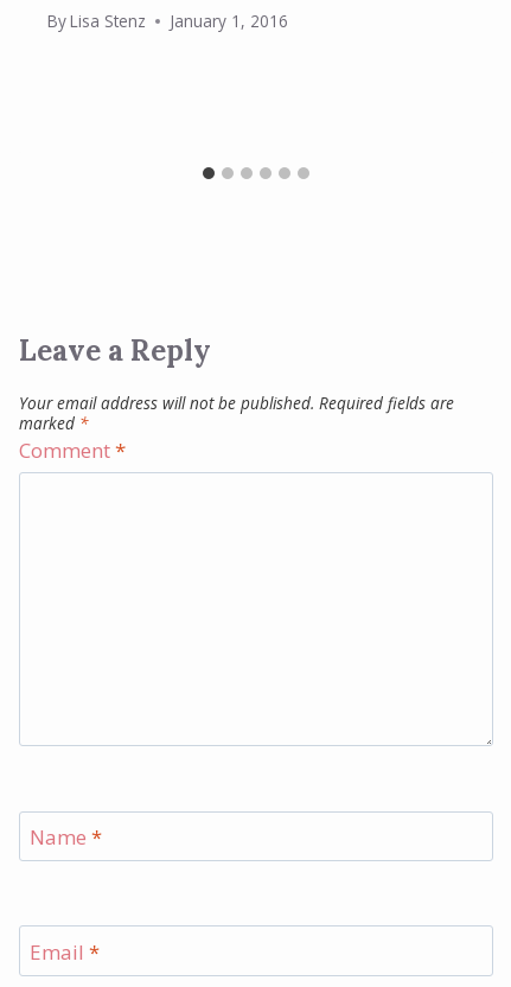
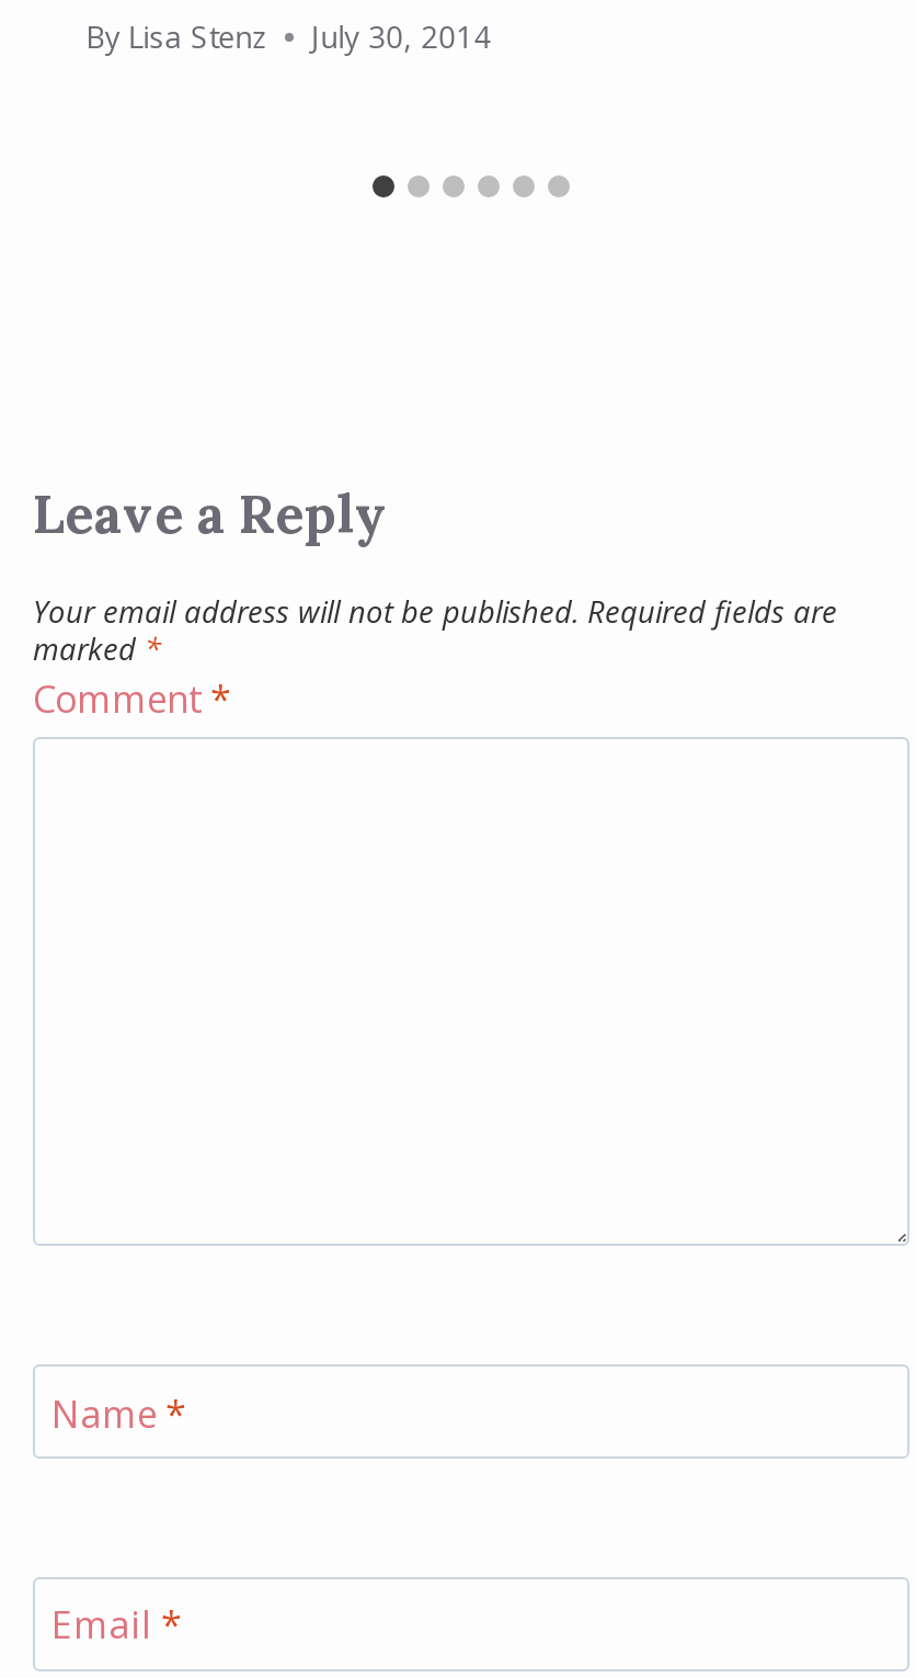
- By Lisa Stenz January 1, 2016
+ By Lisa Stenz July 30, 2014
